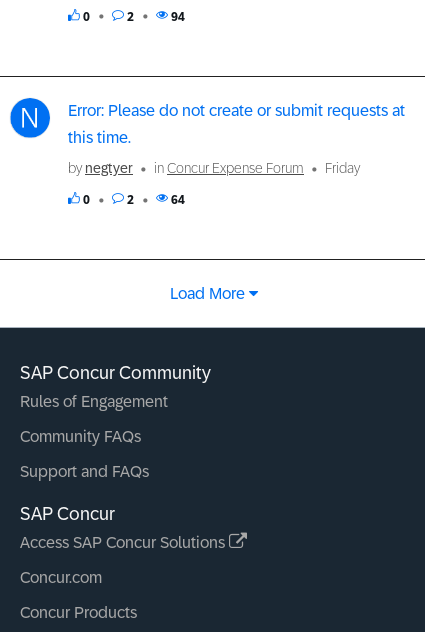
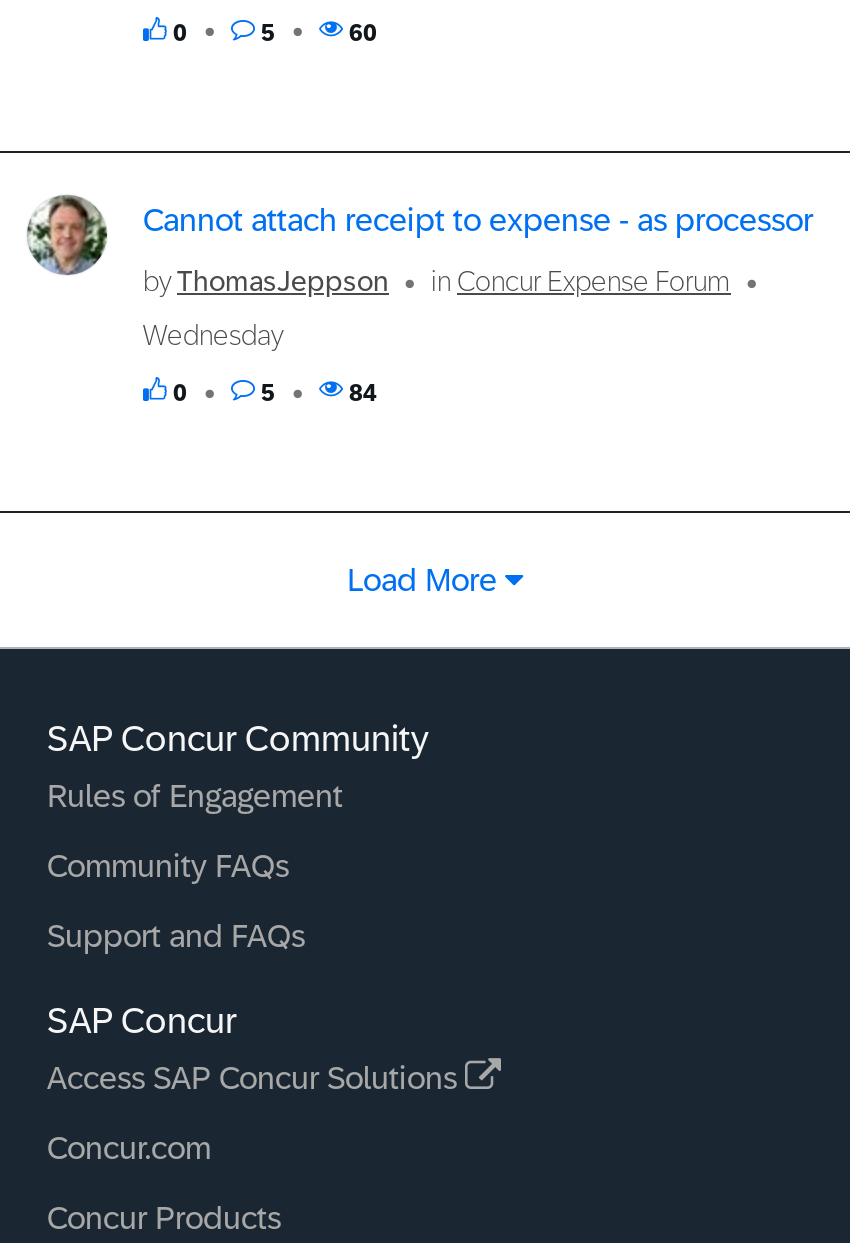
- 2
- 94
+ 5
+ 60

- [image]
- Error: Please do not create or submit requests at
- this time.
- by negtyer
+ [image]
+ Cannot attach receipt to expense - as processor
+ byThomasJeppson

moved up: in Concur Expense Forum

- Friday
+ Wednesday

- 2
+ 5

- 64
+ 84
